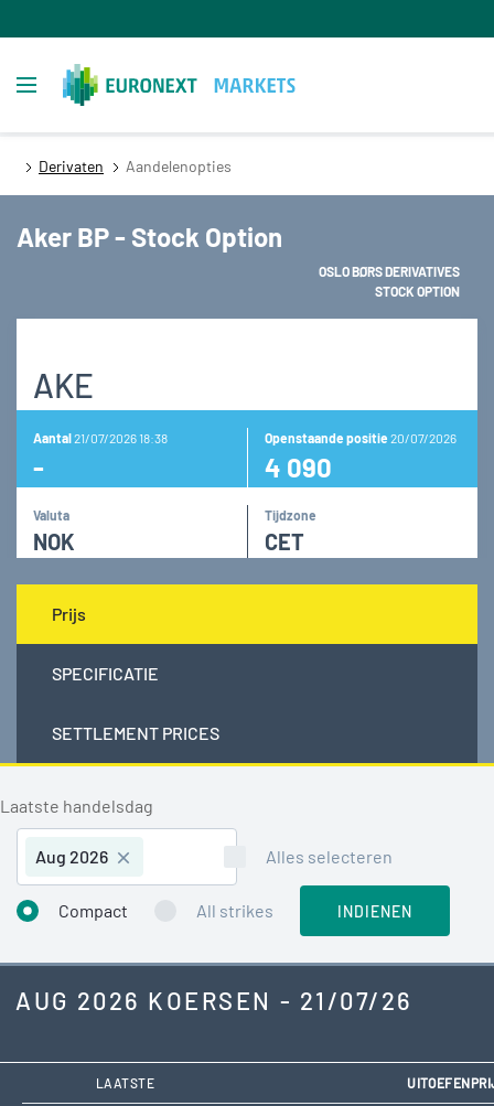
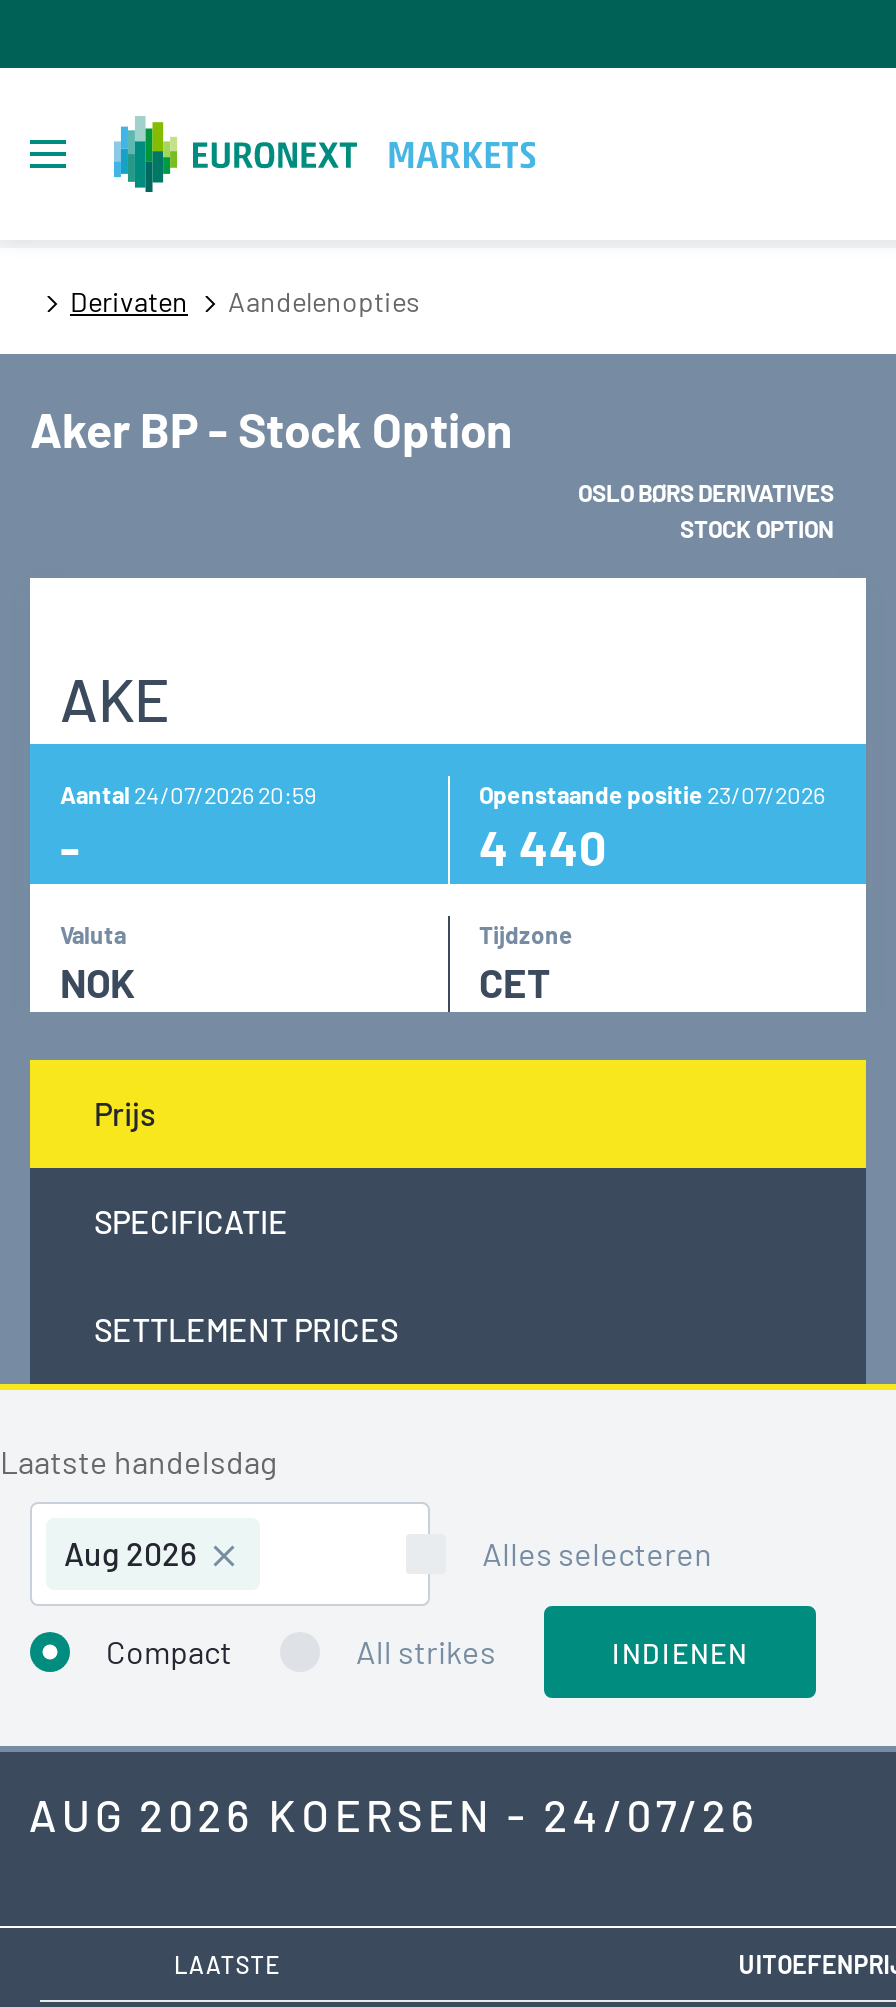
- Aantal 21/07/2026 18:38
+ Aantal 24/07/2026 20:59

- Openstaande positie 20/07/2026
+ Openstaande positie 23/07/2026

- 4 090
+ 4 440

- AUG 2026 KOERSEN - 21/07/26
+ AUG 2026 KOERSEN - 24/07/26
